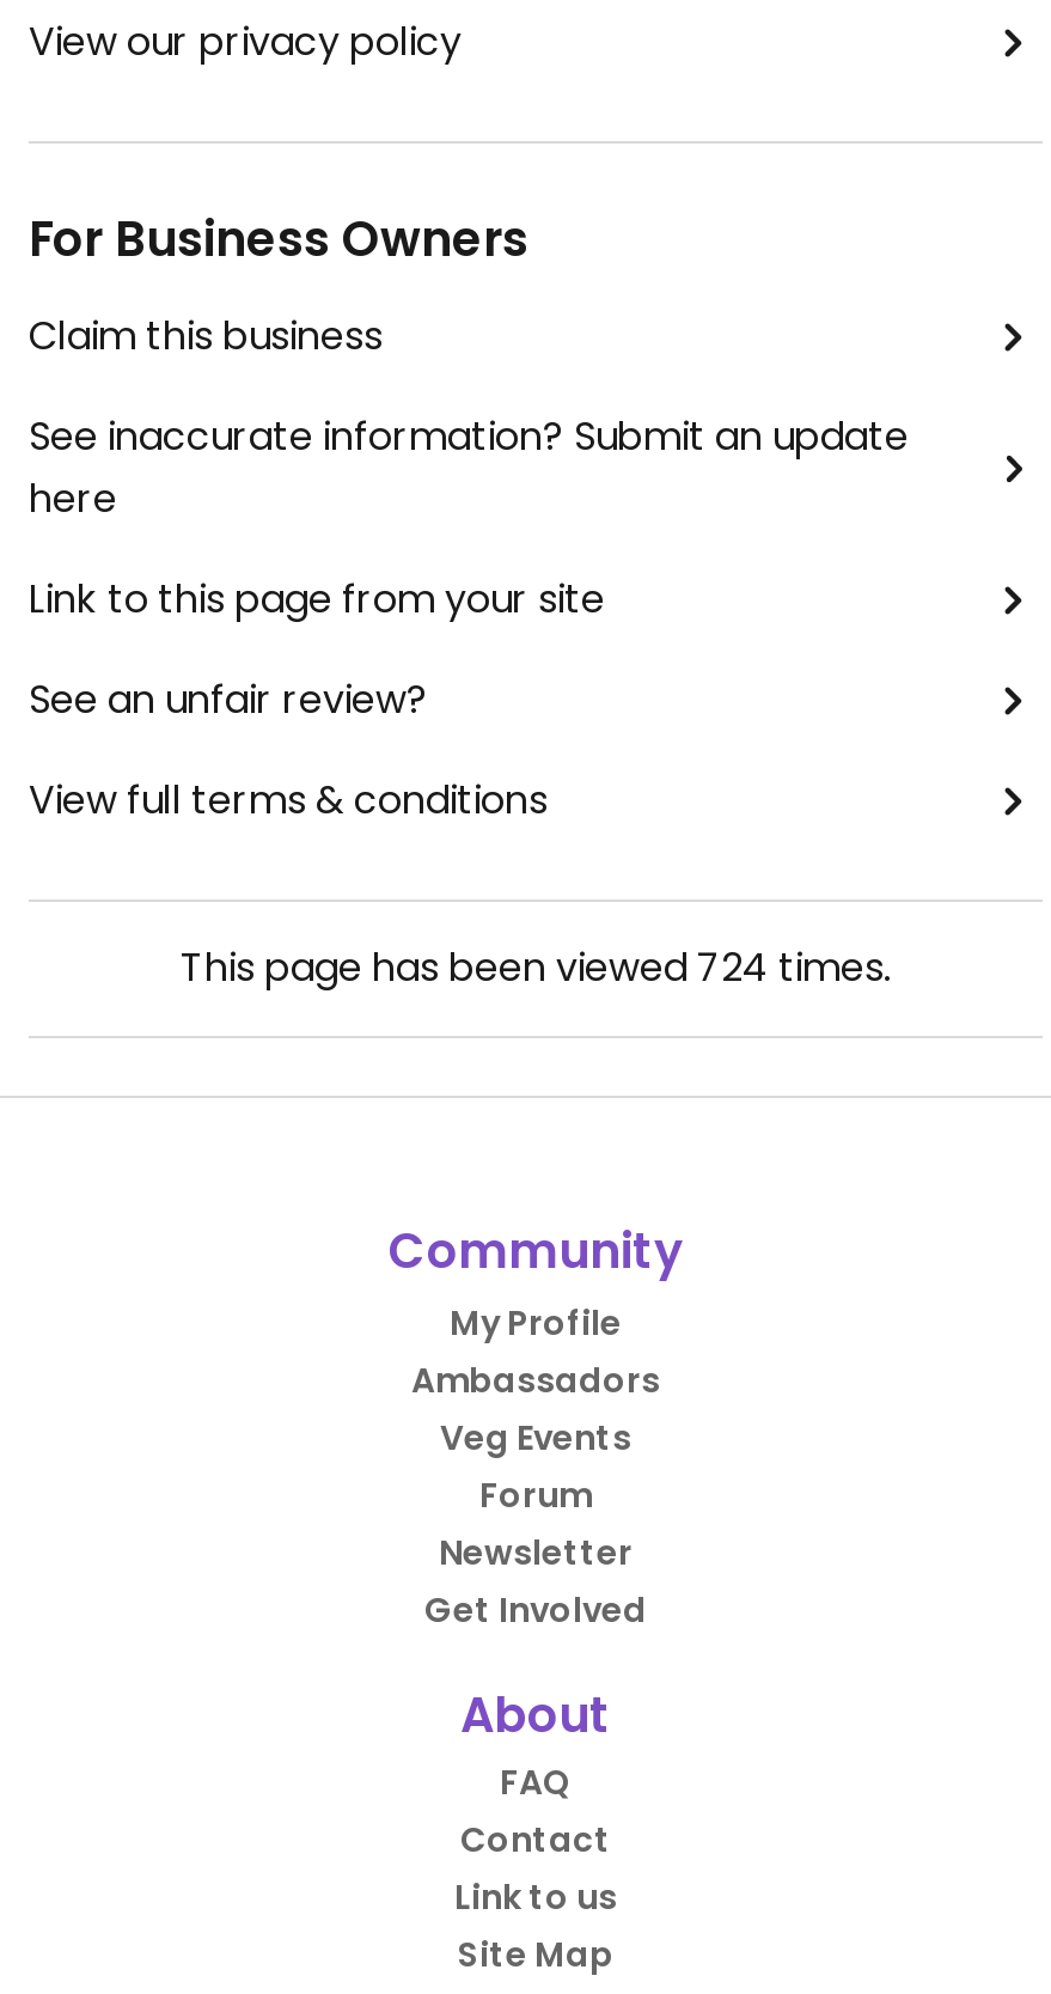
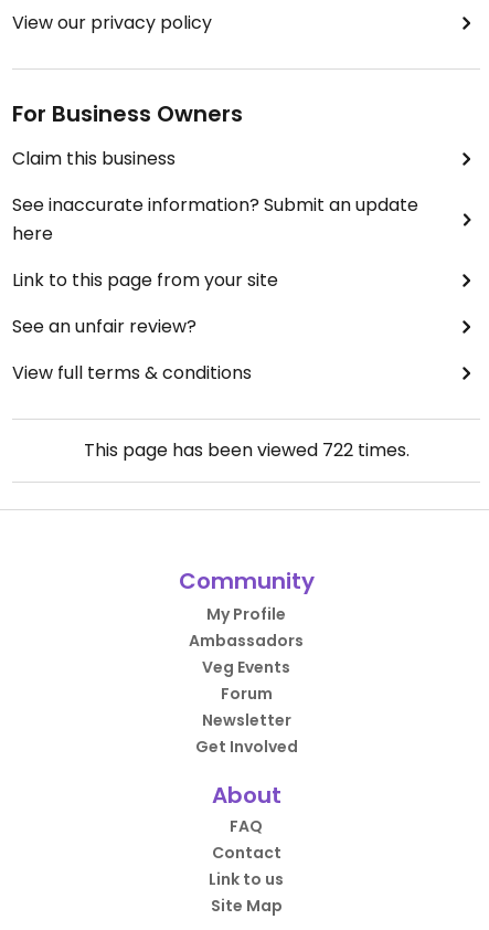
- This page has been viewed 724 times.
+ This page has been viewed 722 times.
